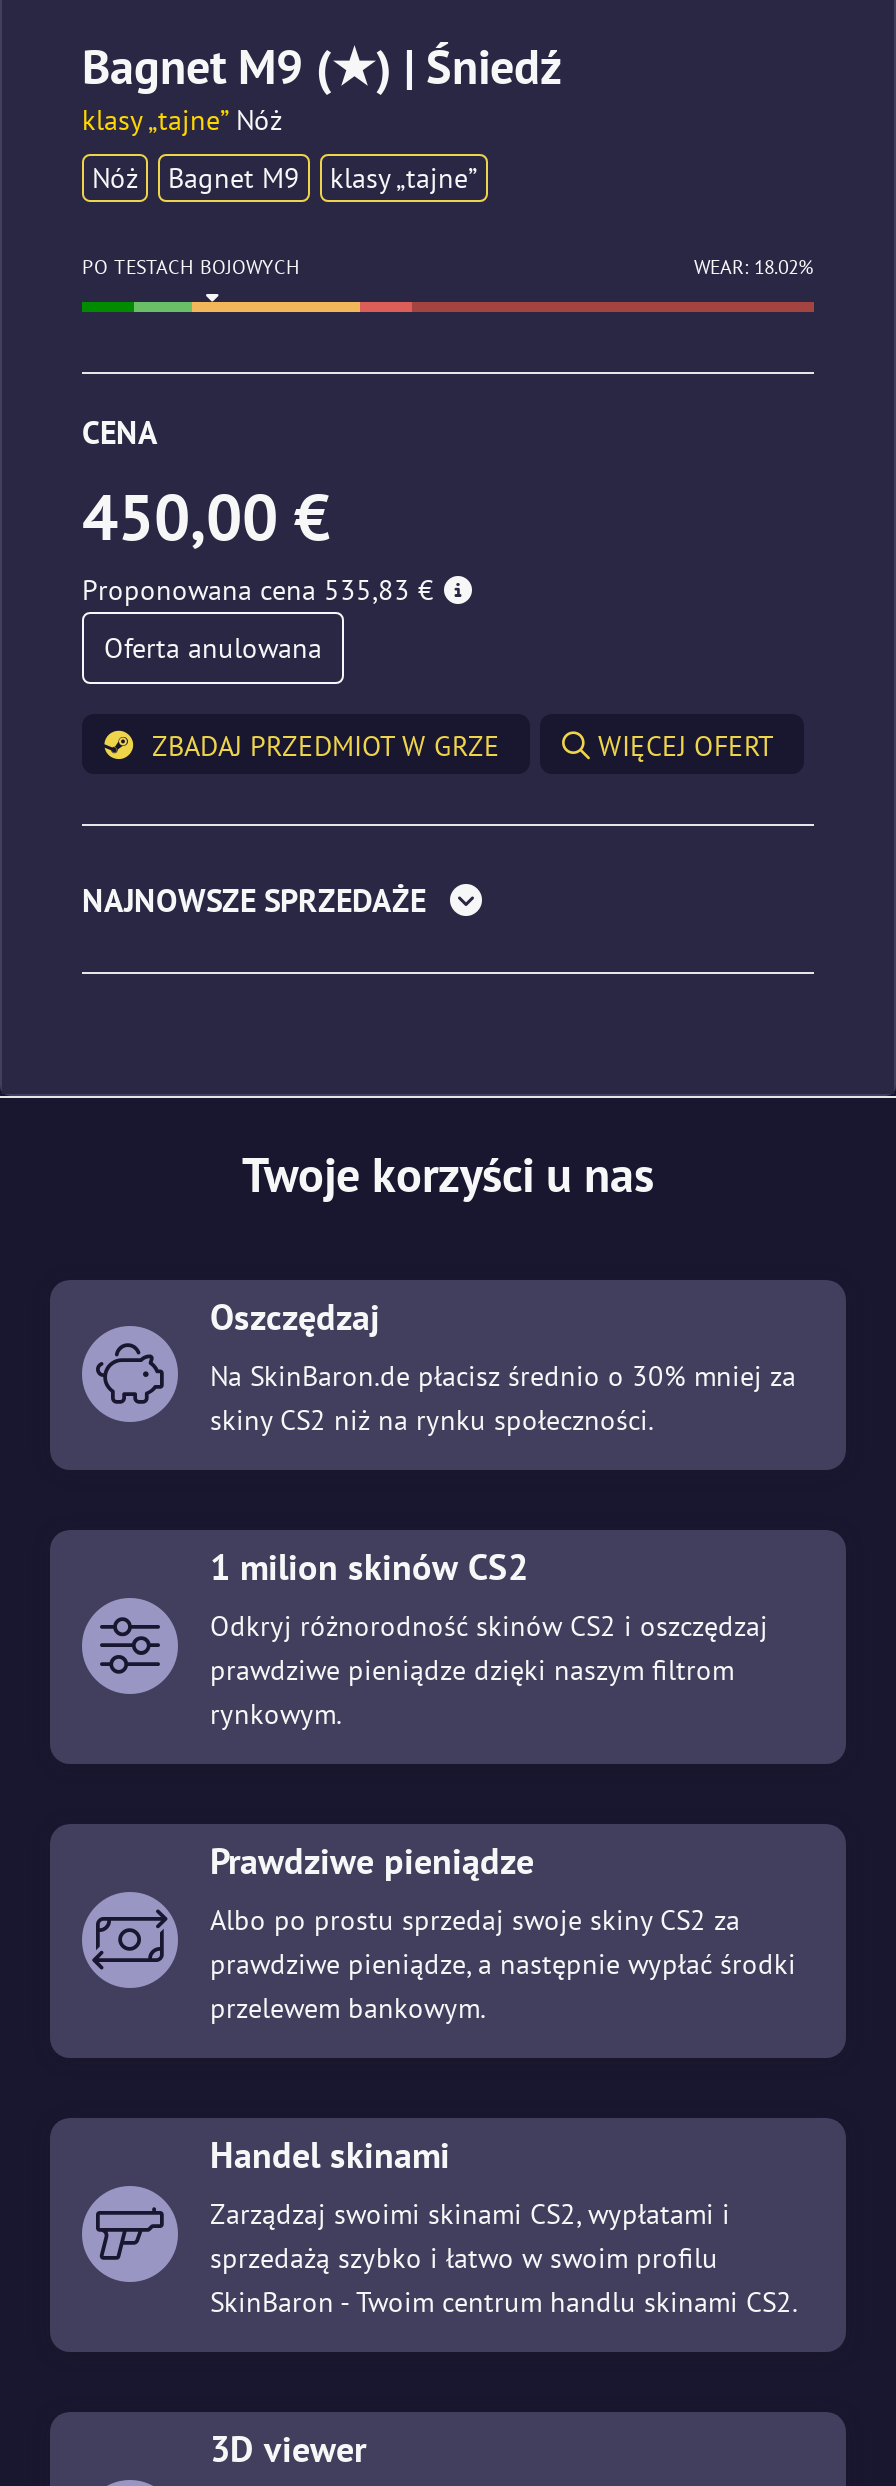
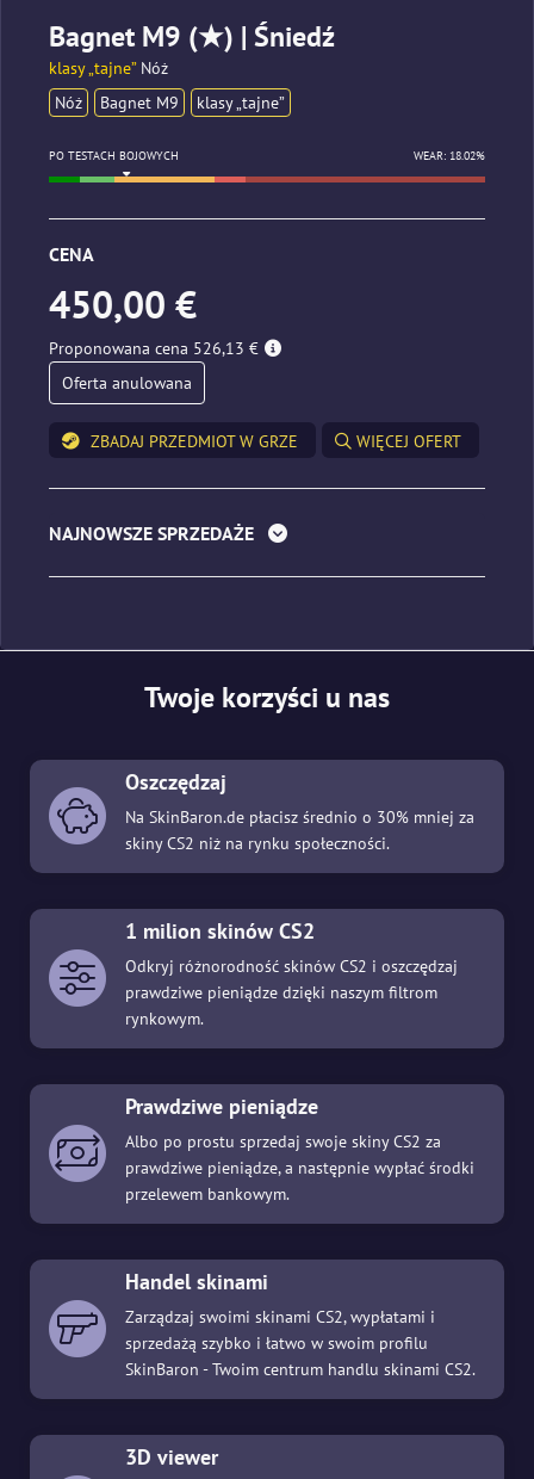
- Proponowana cena 535,83 €
+ Proponowana cena 526,13 €
